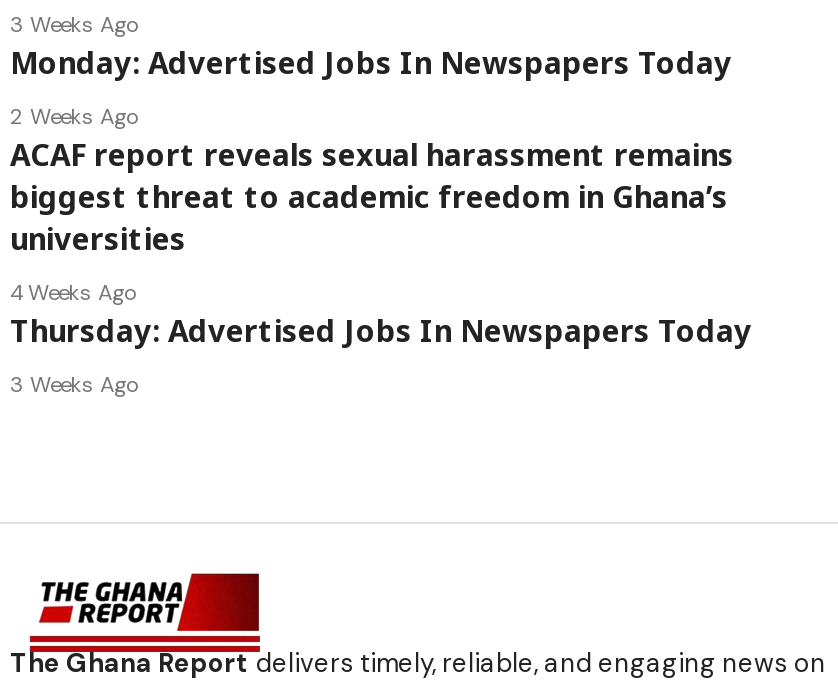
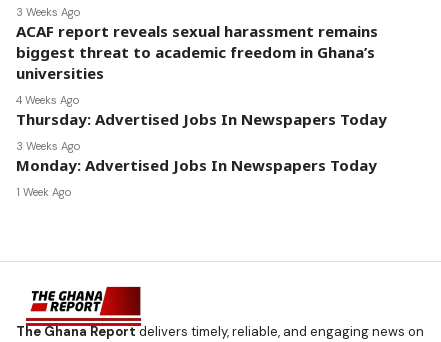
moved down: Monday: Advertised Jobs In Newspapers Today

- 2 Weeks Ago

moved up: ACAF report reveals sexual harassment remains | biggest threat to academic freedom in Ghana’s | universities | 4 Weeks Ago | Thursday: Advertised Jobs In Newspapers Today | 3 Weeks Ago

+ 1 Week Ago
